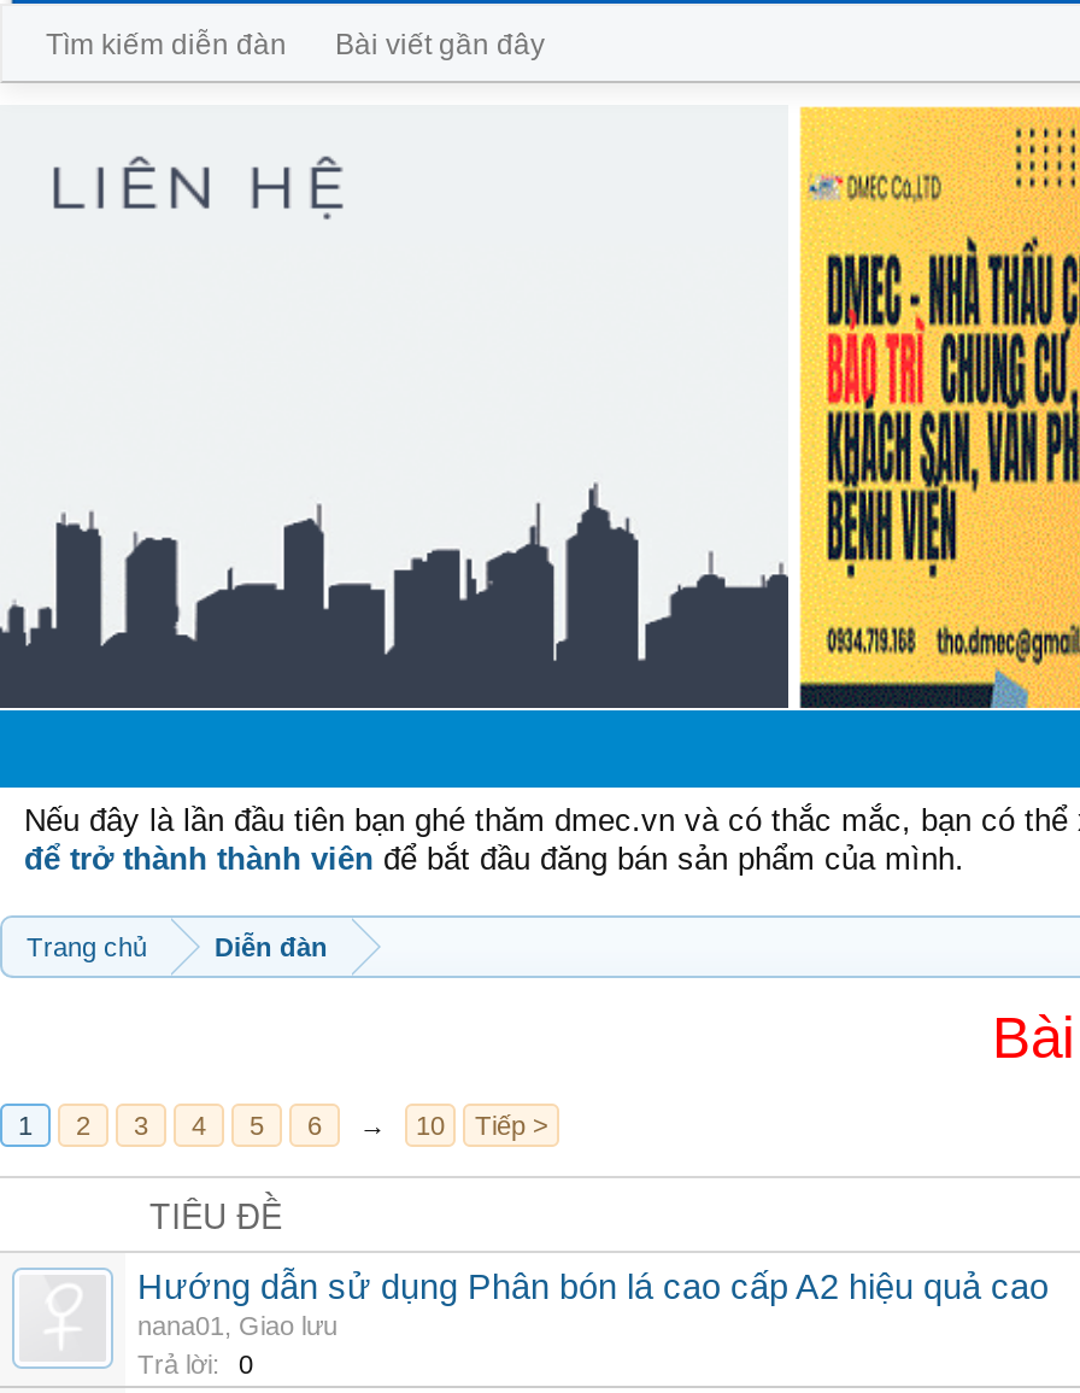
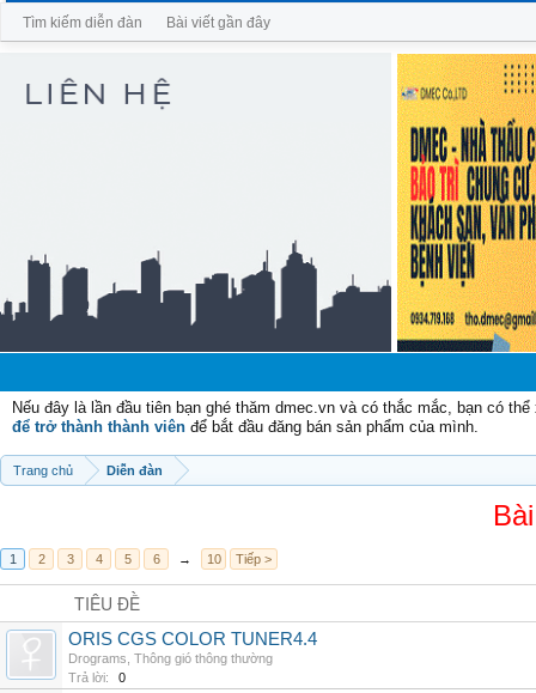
- Hướng dẫn sử dụng Phân bón lá cao cấp A2 hiệu quả cao
- nana01, Giao lưu
+ ORIS CGS COLOR TUNER4.4
+ Drograms, Thông gió thông thường
